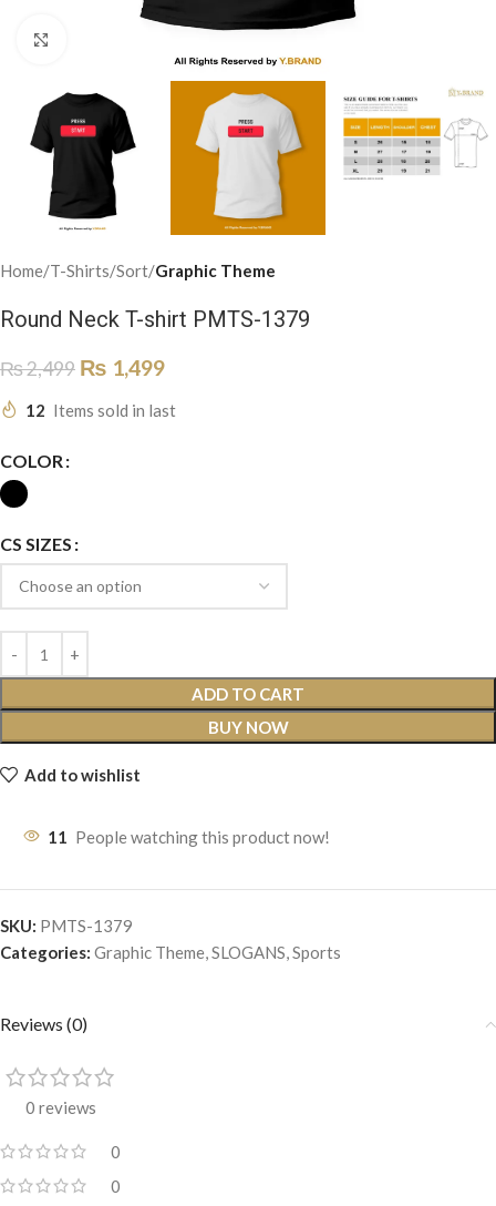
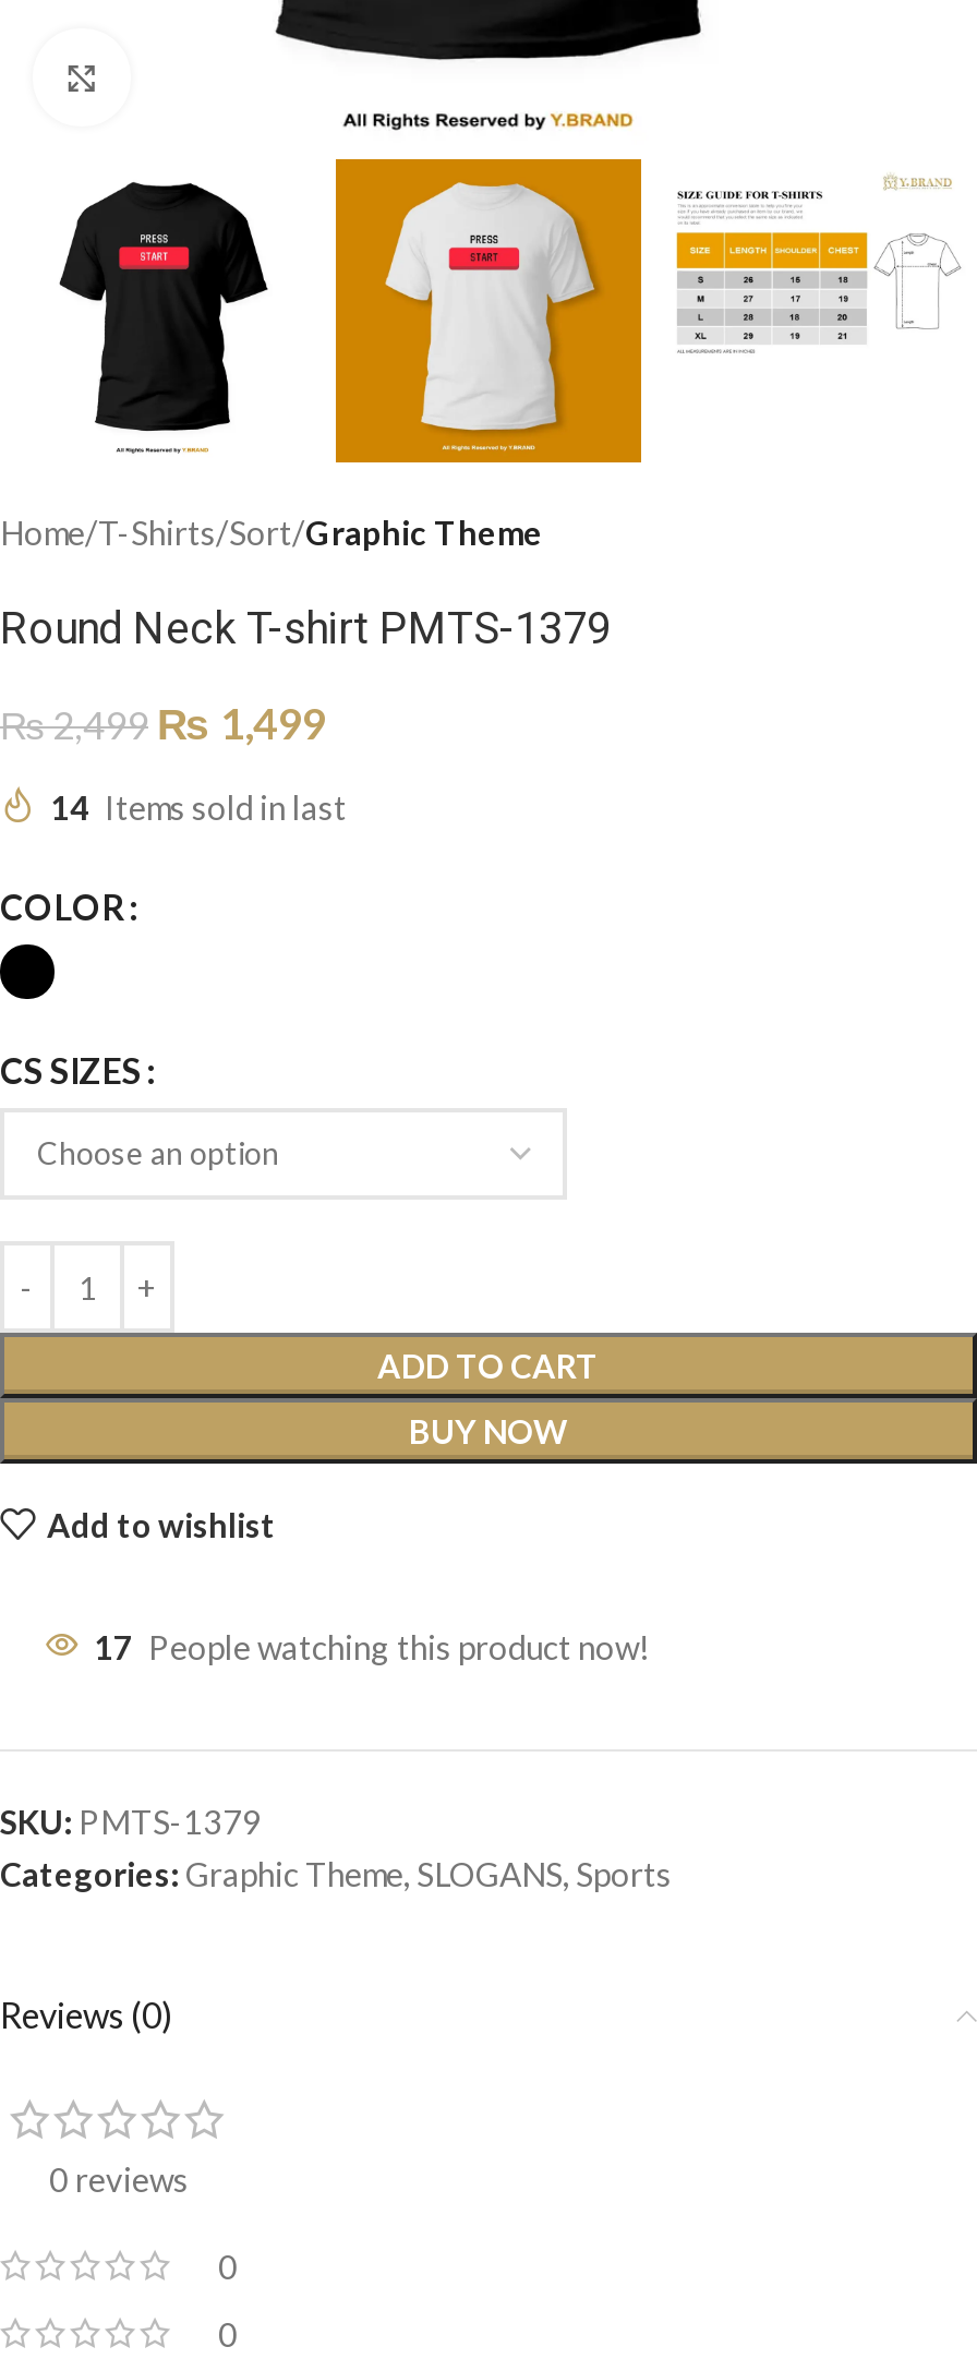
- 12 Items sold in last
+ 14 Items sold in last

- 11 People watching this product now!
+ 17 People watching this product now!
